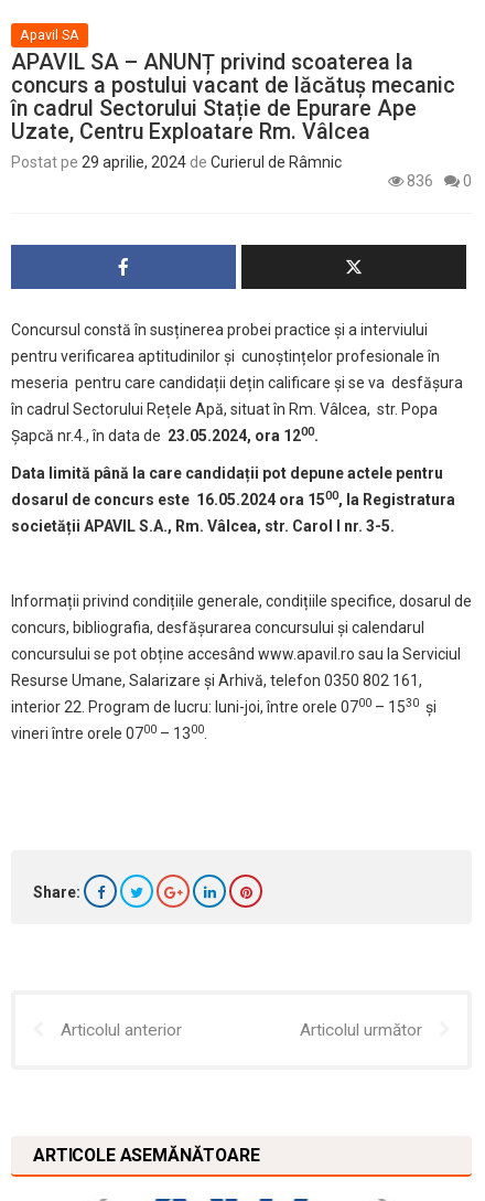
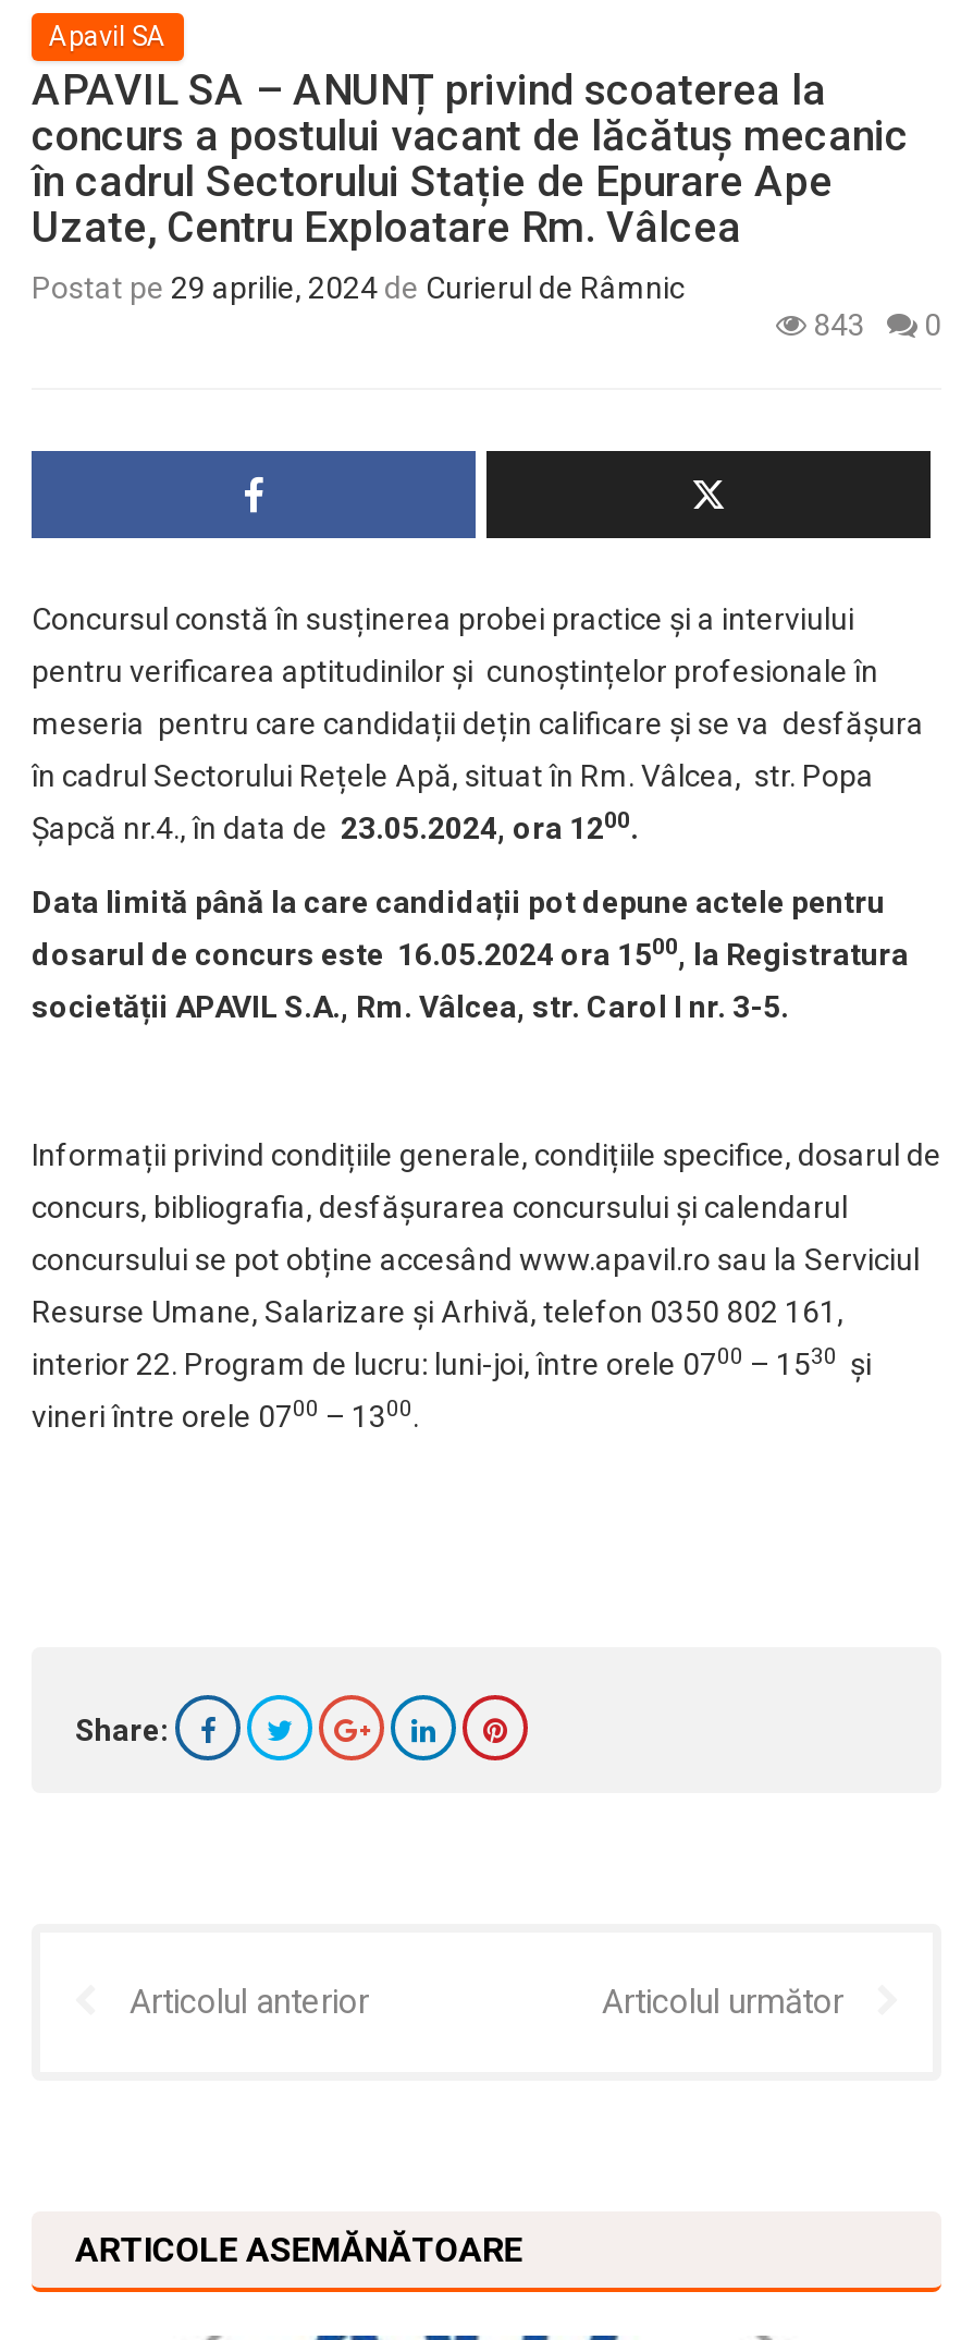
- 836 0
+ 843 0
